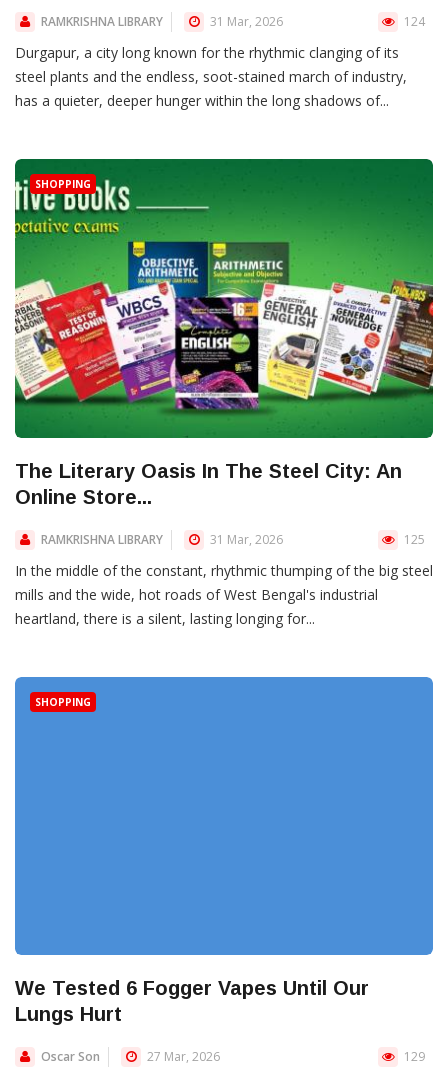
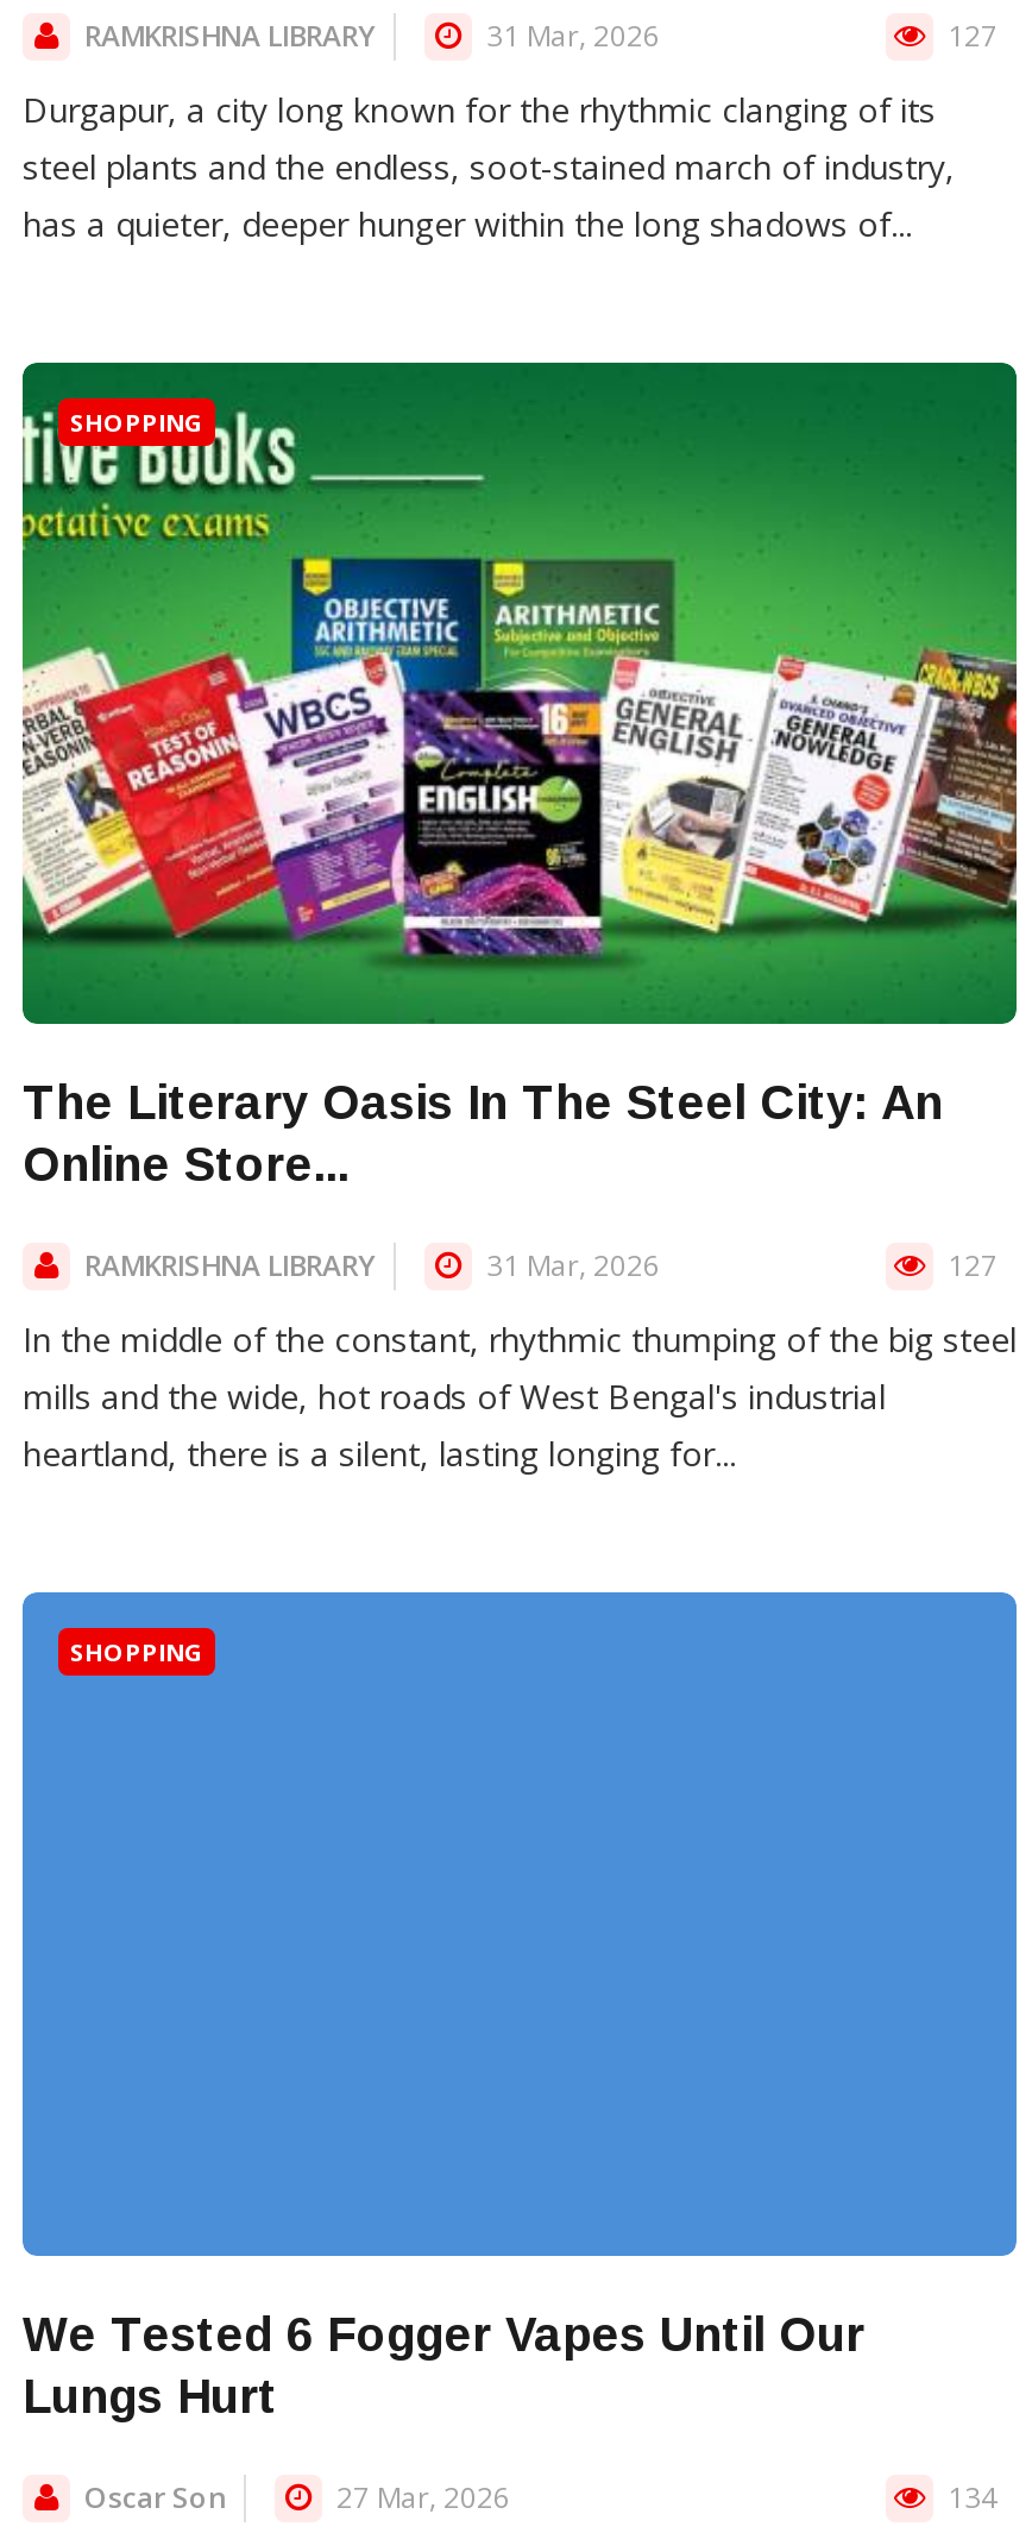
- 124
+ 127

- 125
+ 127

- 129
+ 134
